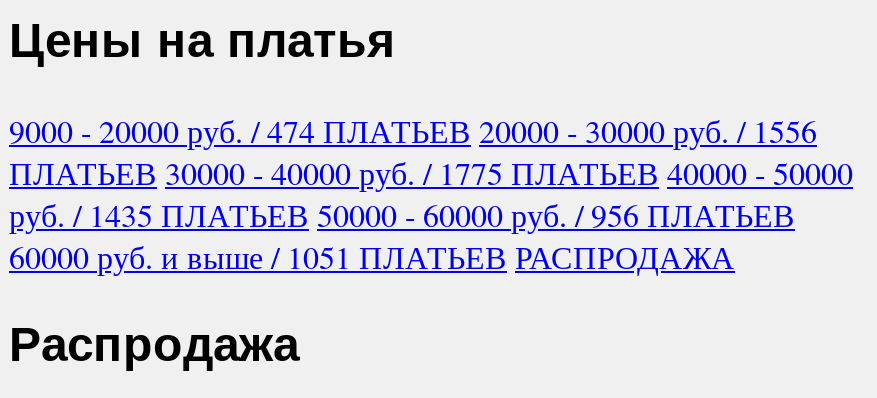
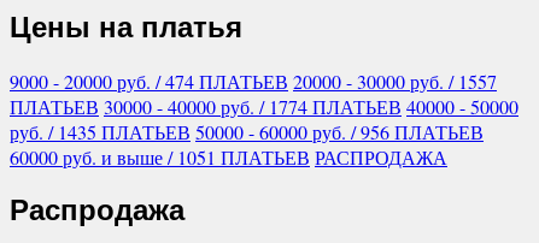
- 9000 - 20000 руб. / 474 ПЛАТЬЕВ 20000 - 30000 руб. / 1556
+ 9000 - 20000 руб. / 474 ПЛАТЬЕВ 20000 - 30000 руб. / 1557

- ПЛАТЬЕВ 30000 - 40000 руб. / 1775 ПЛАТЬЕВ 40000 - 50000
+ ПЛАТЬЕВ 30000 - 40000 руб. / 1774 ПЛАТЬЕВ 40000 - 50000
